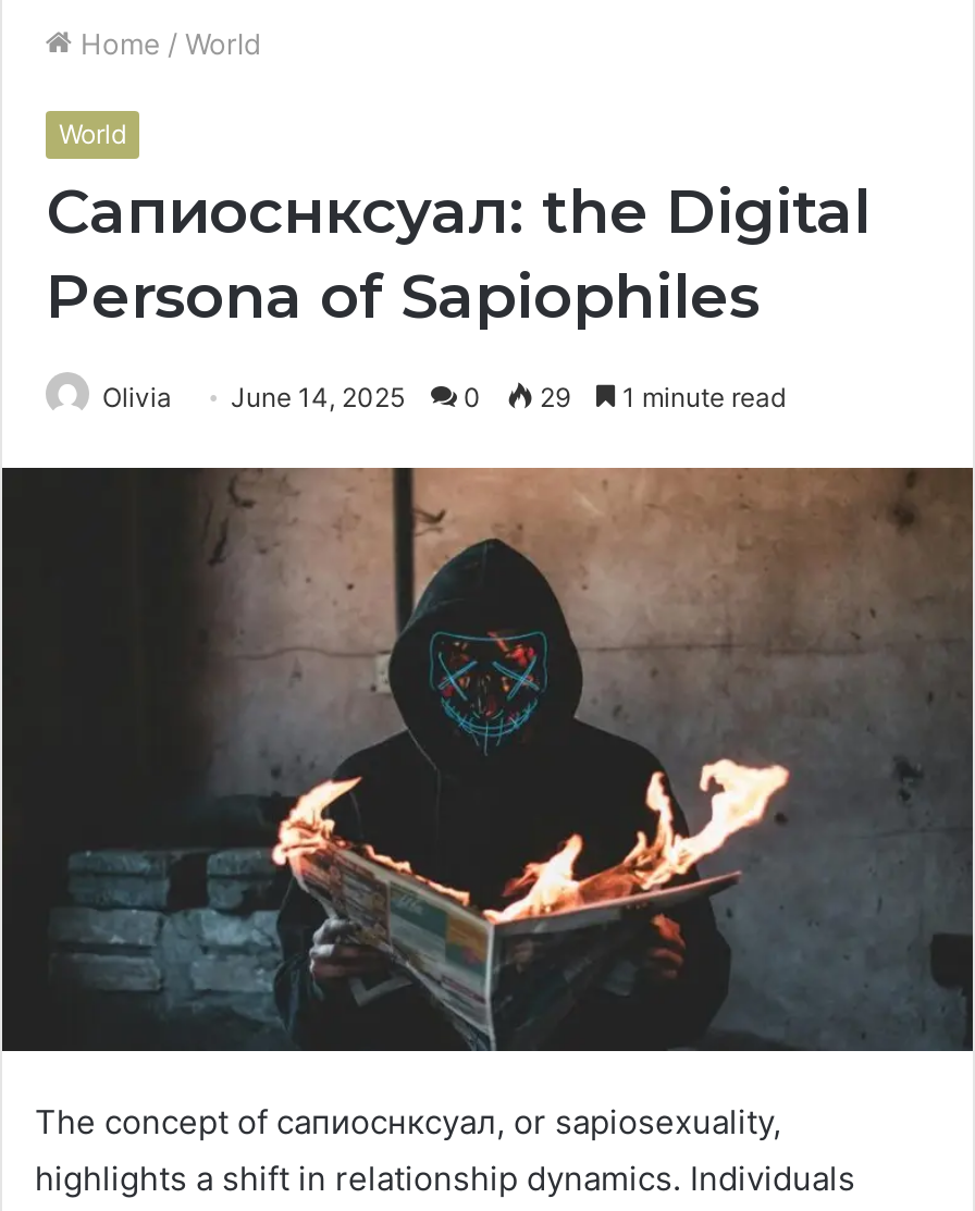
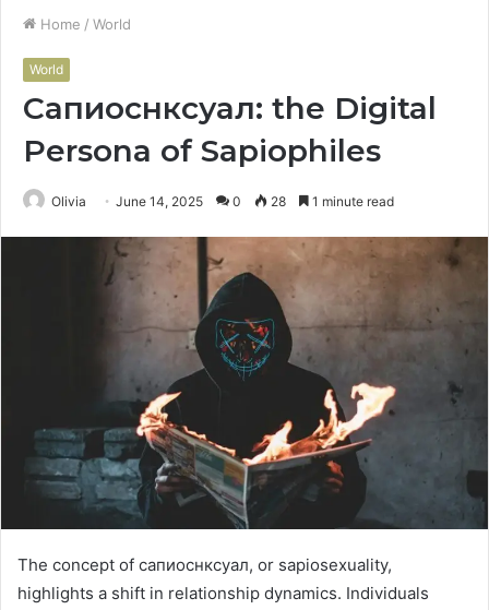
- Olivia June 14, 2025 0 29 1 minute read
+ Olivia June 14, 2025 0 28 1 minute read
